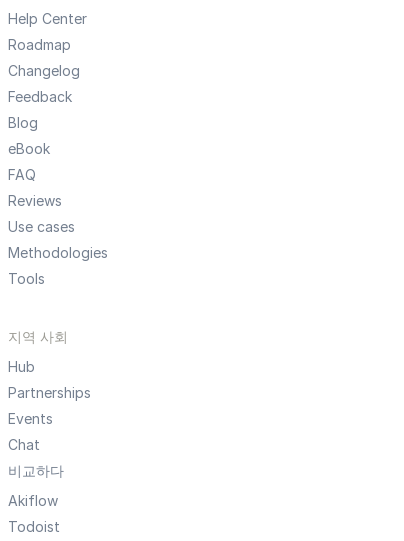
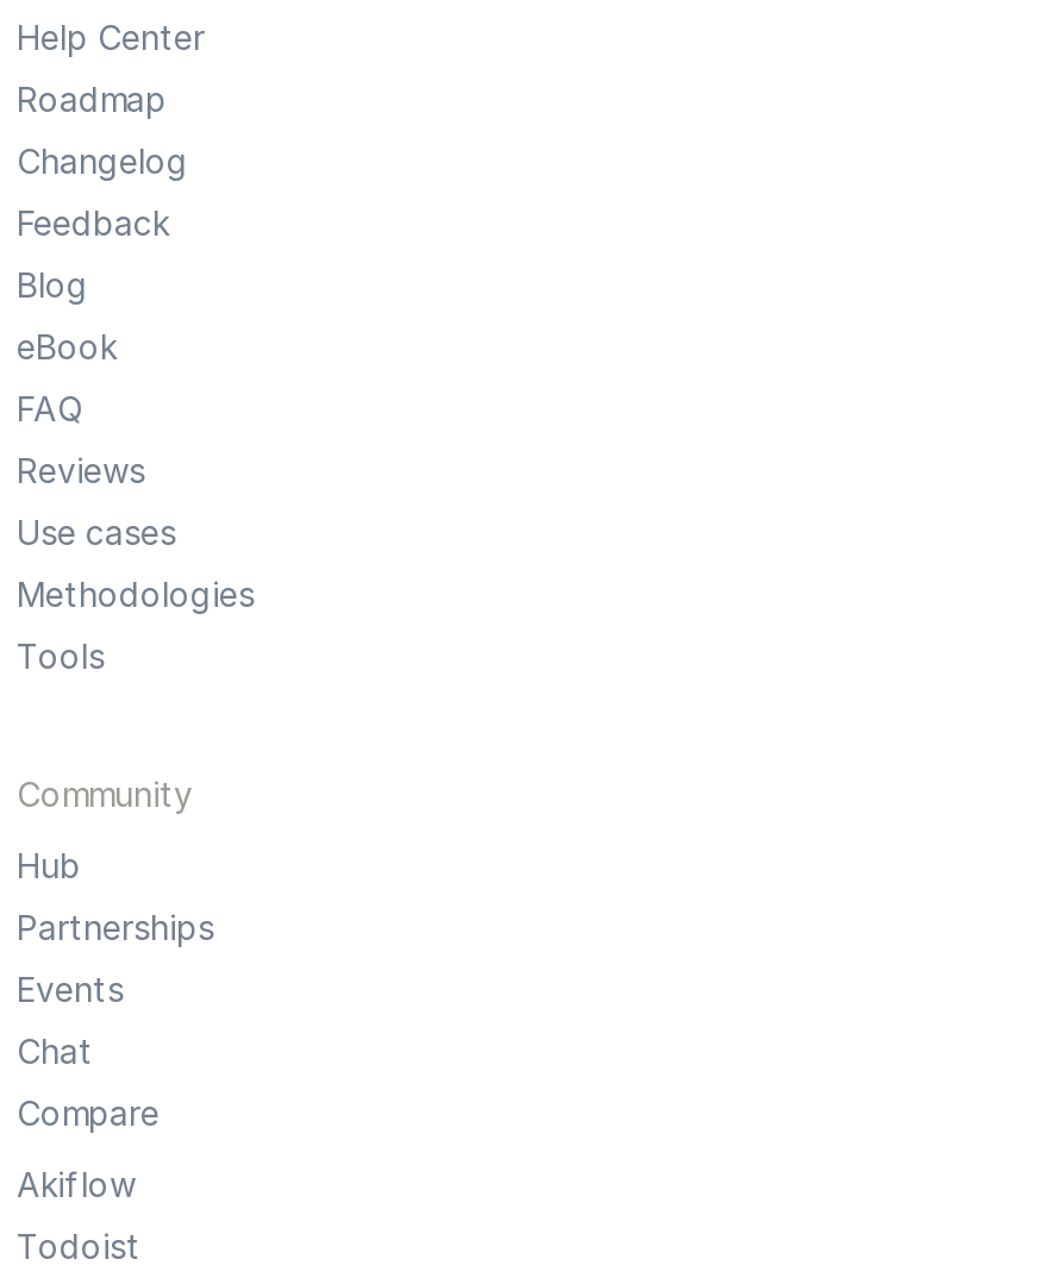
- 지역 사회
+ Community

- 비교하다
+ Compare
